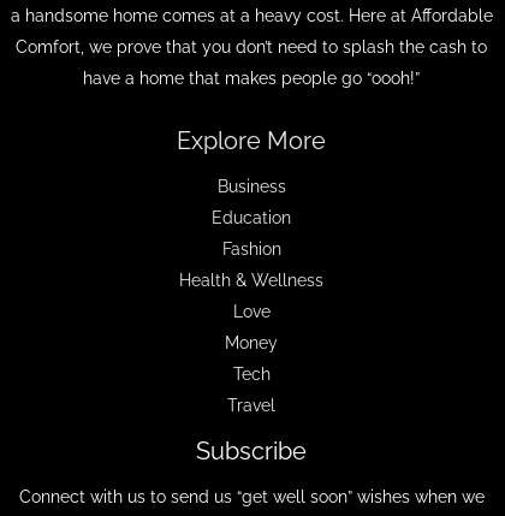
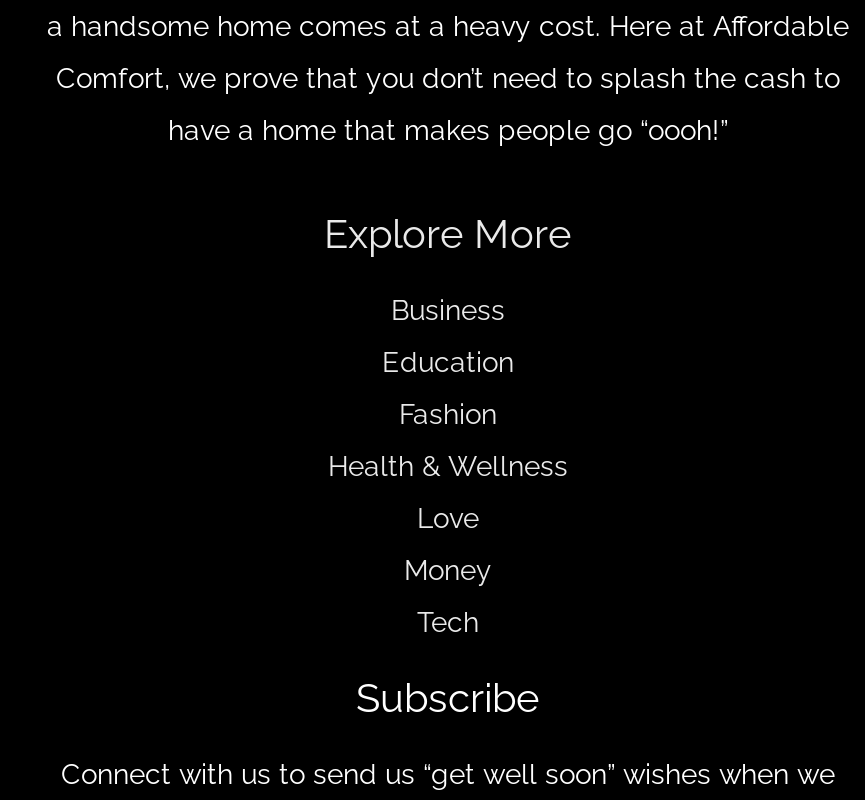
- Travel
